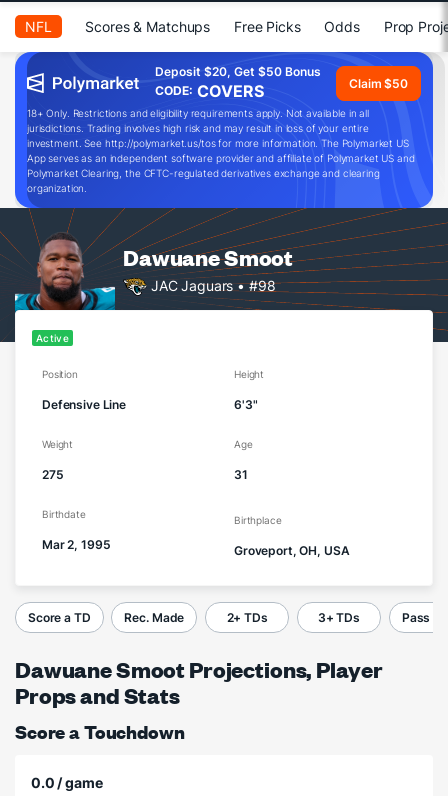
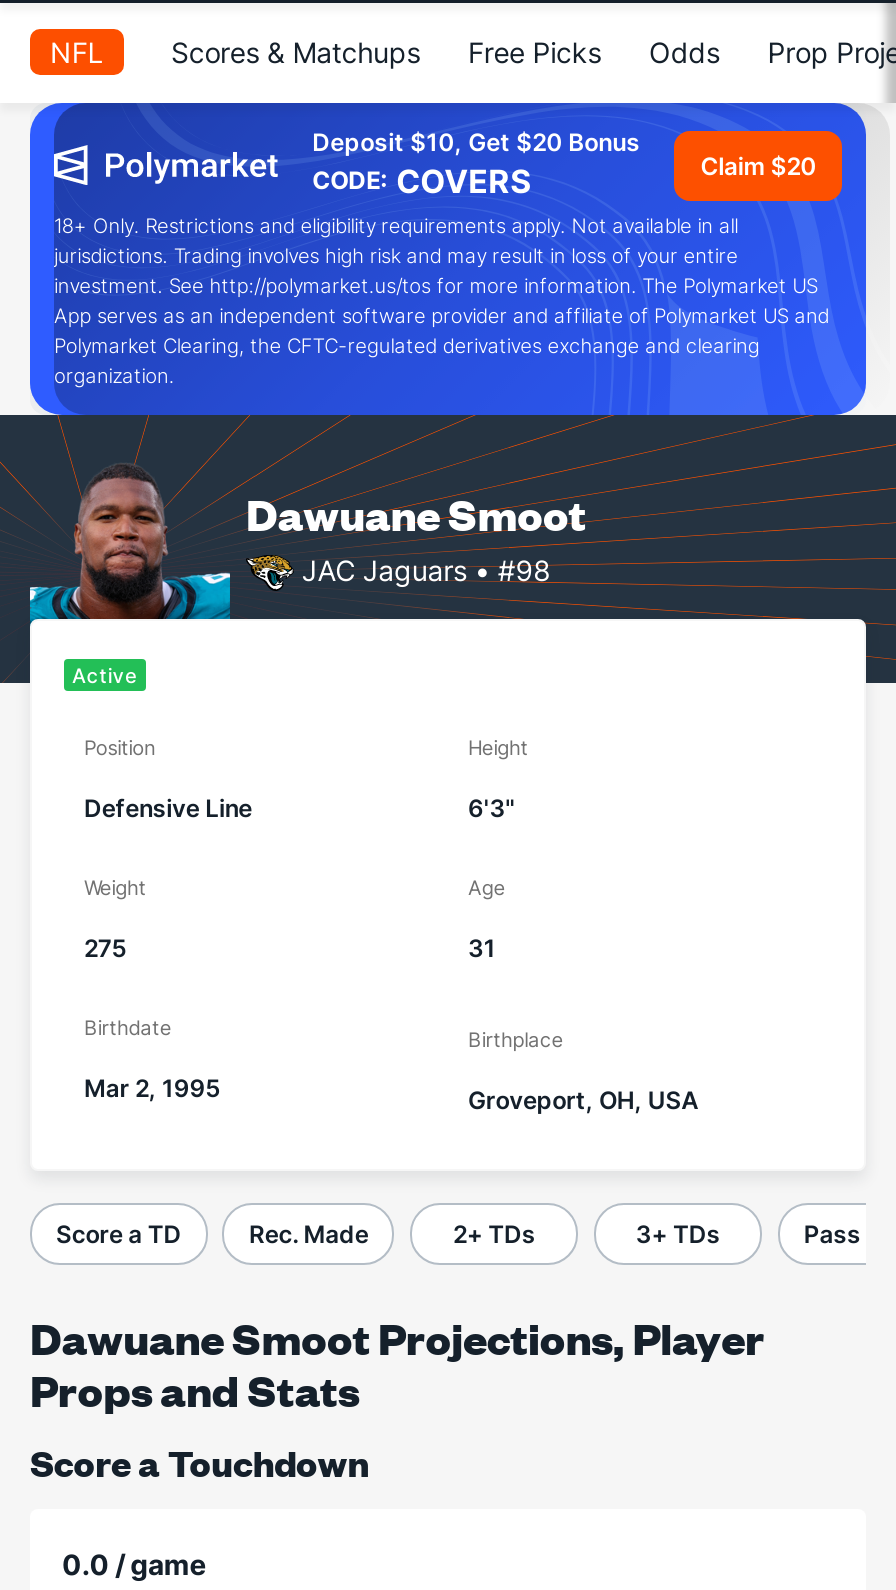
- Deposit $20, Get $50 Bonus
+ Deposit $10, Get $20 Bonus

- Claim $50
+ Claim $20
